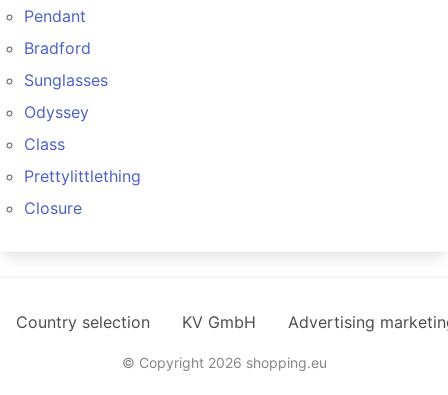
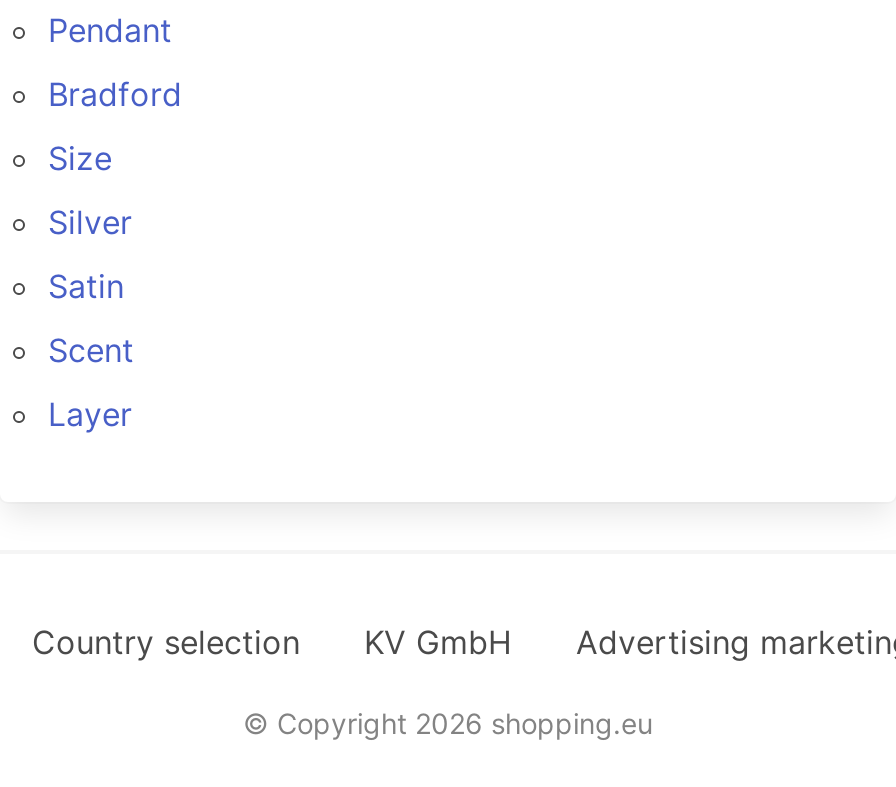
- Sunglasses
+ Size

- Odyssey
+ Silver

- Class
+ Satin

- Prettylittlething
+ Scent

- Closure
+ Layer
